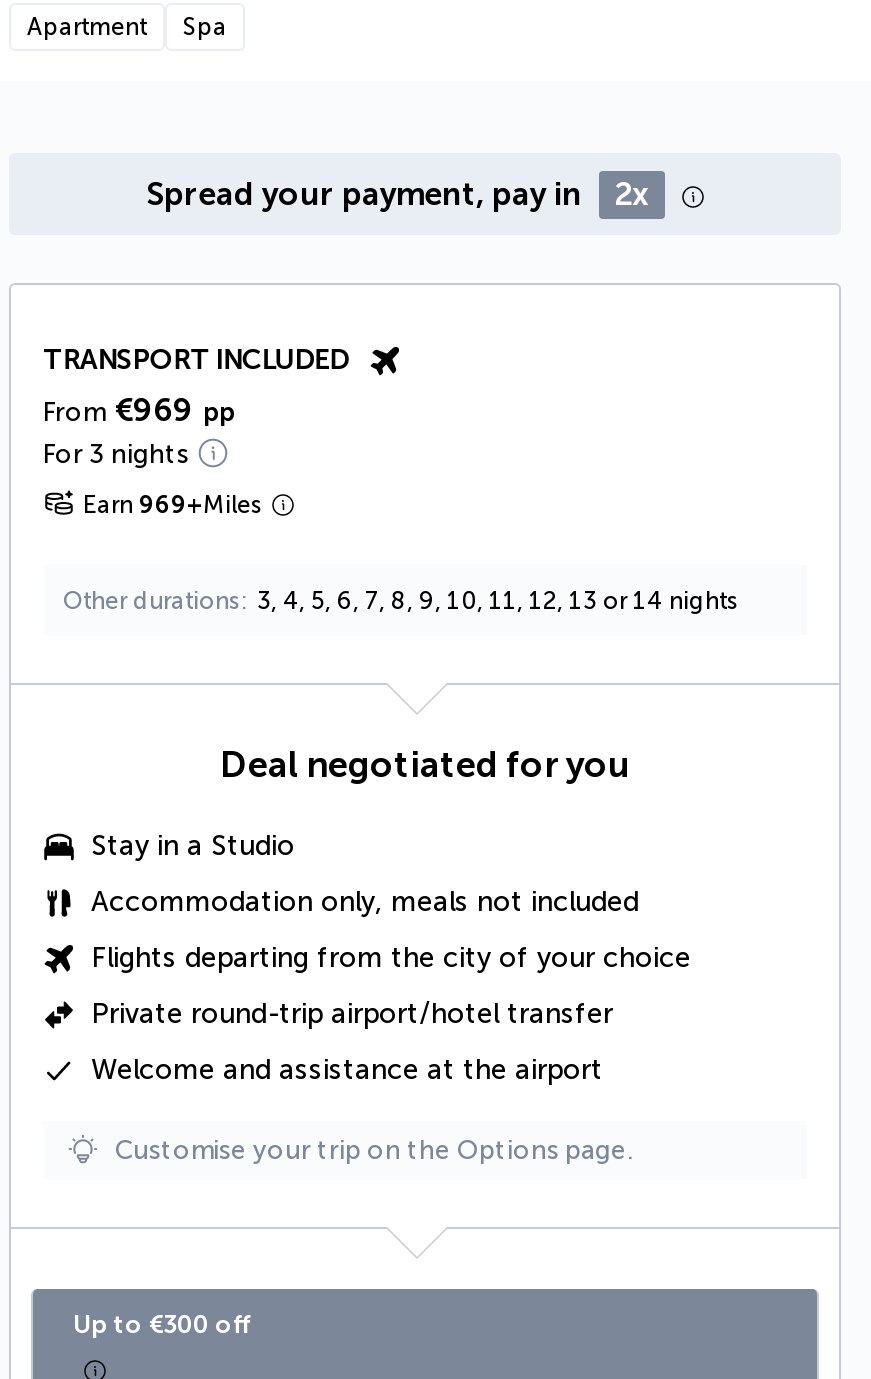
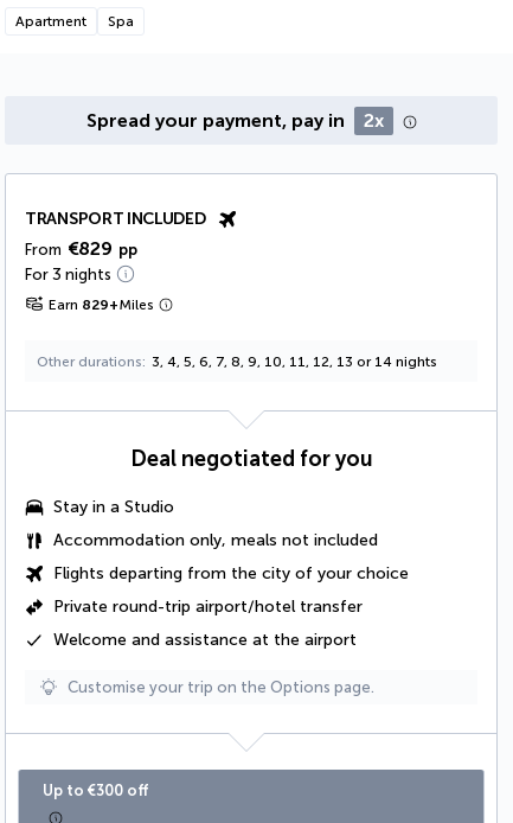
- From €969 pp
+ From €829 pp

- Earn 969+Miles
+ Earn 829+Miles
